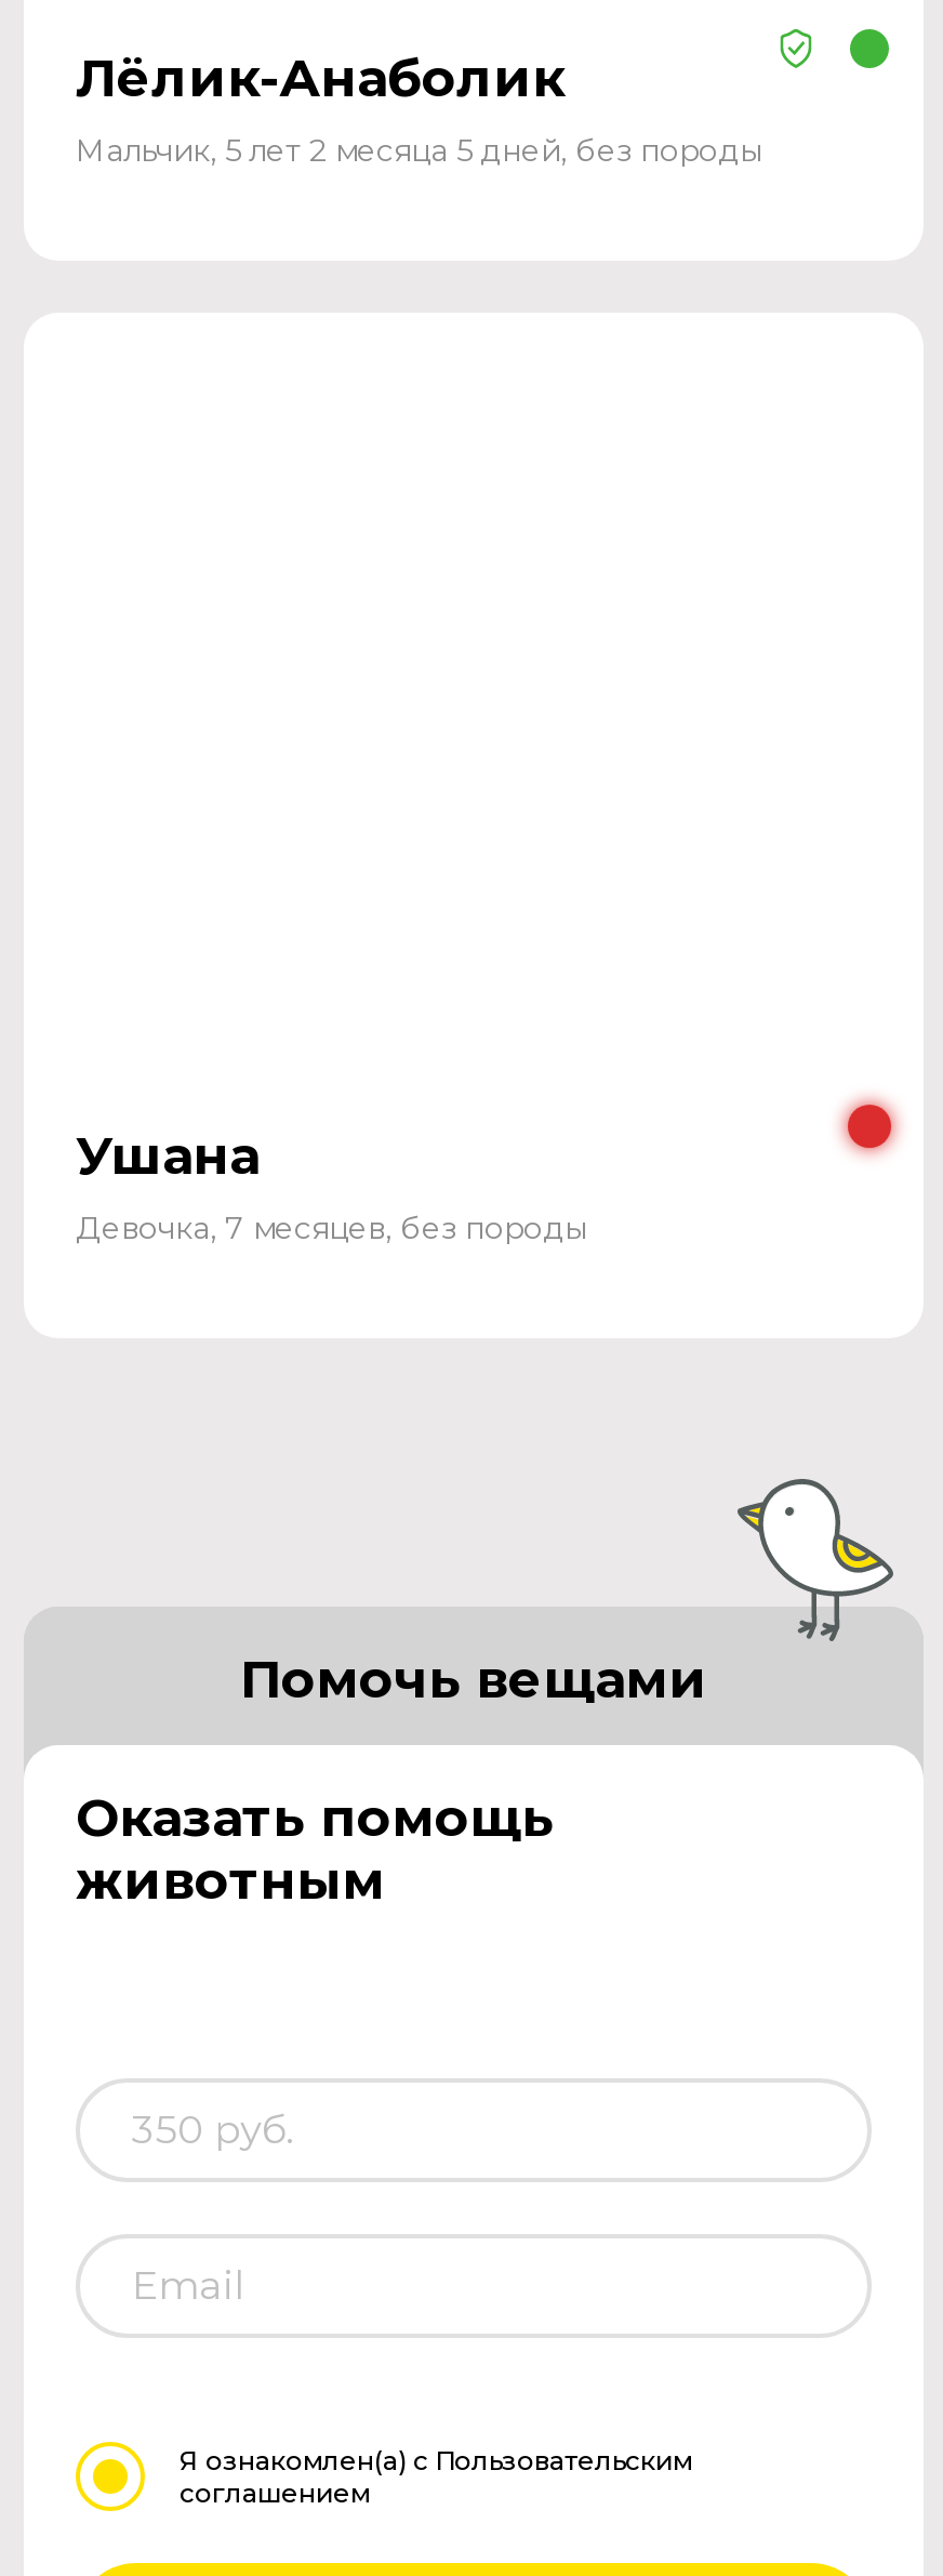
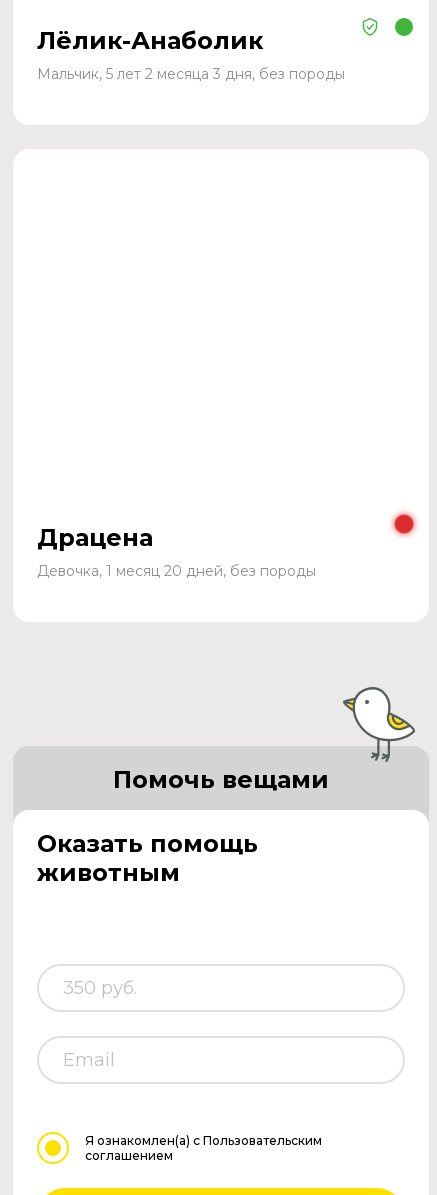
- Мальчик, 5 лет 2 месяца 5 дней, без породы
+ Мальчик, 5 лет 2 месяца 3 дня, без породы

- Ушана
- Девочка, 7 месяцев, без породы
+ Драцена
+ Девочка, 1 месяц 20 дней, без породы
